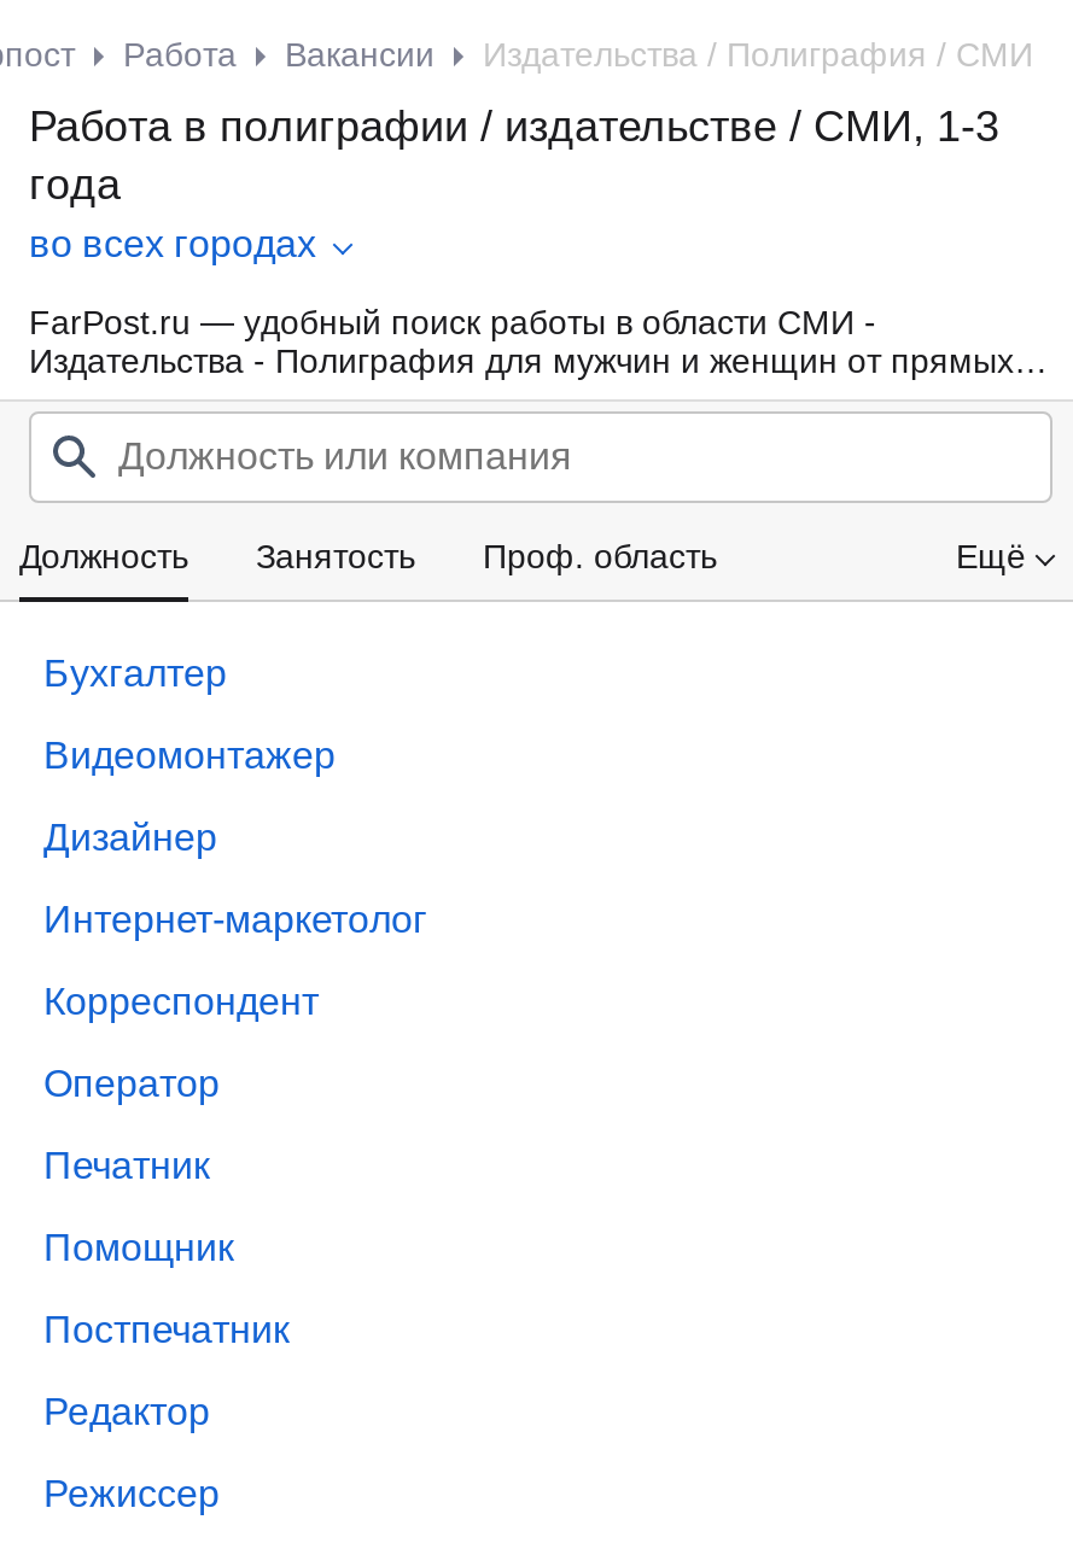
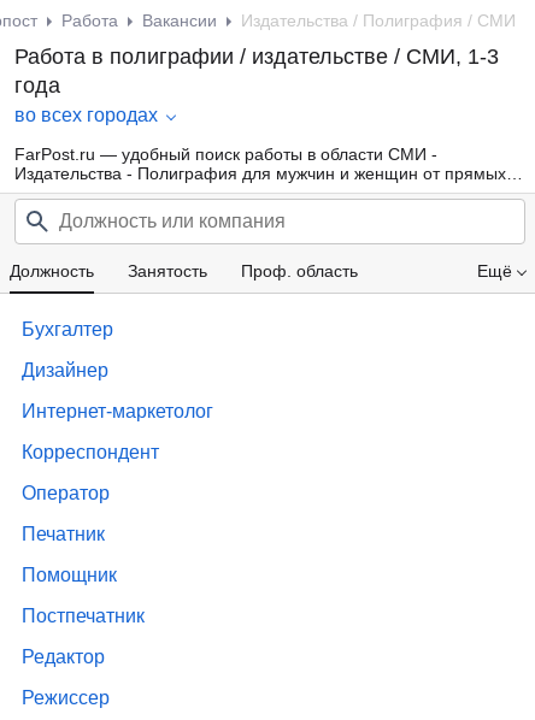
- Видеомонтажер
